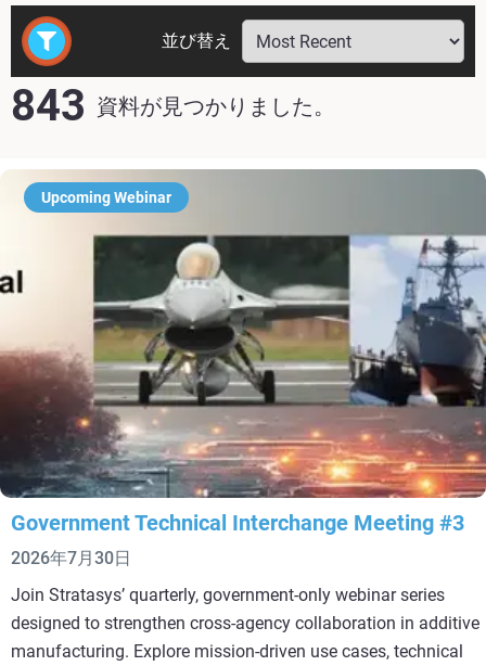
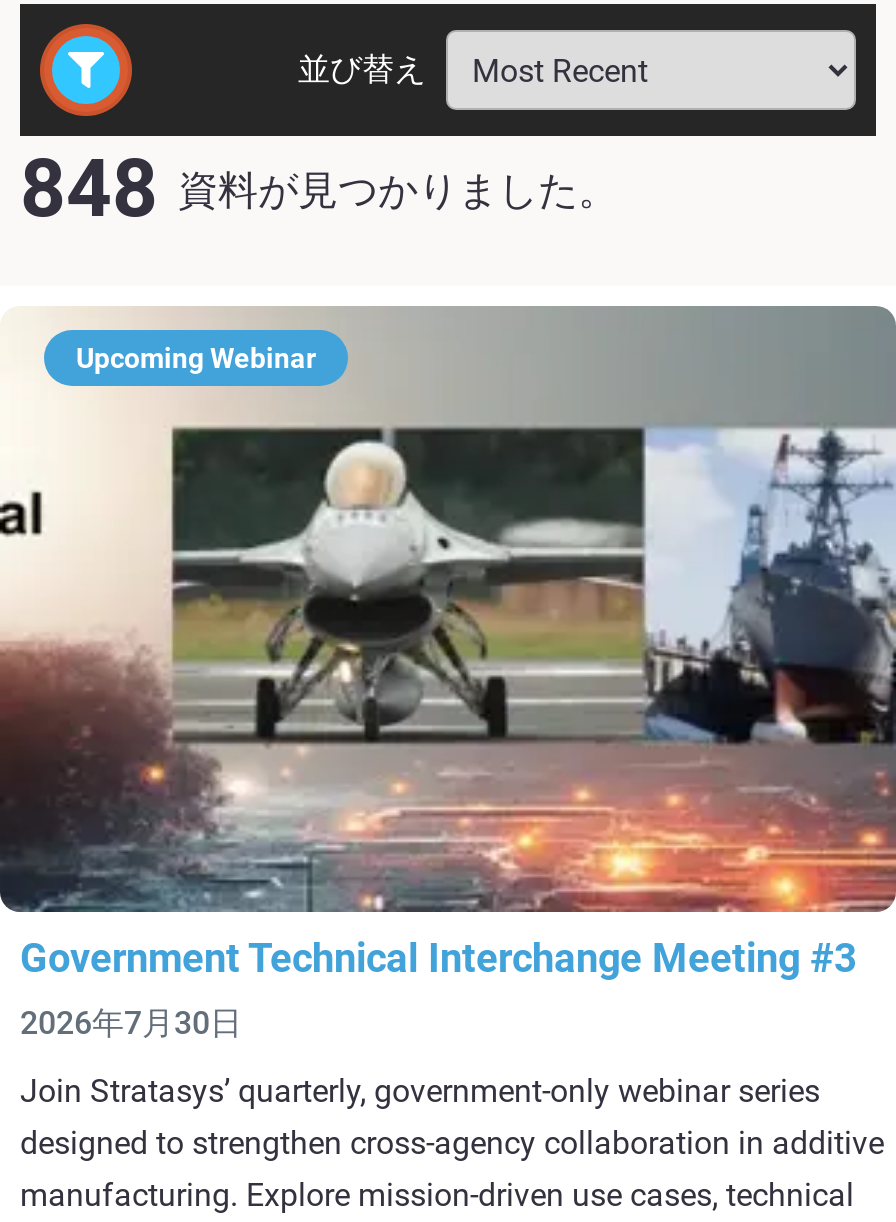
- 843 資料が見つかりました。
+ 848 資料が見つかりました。
